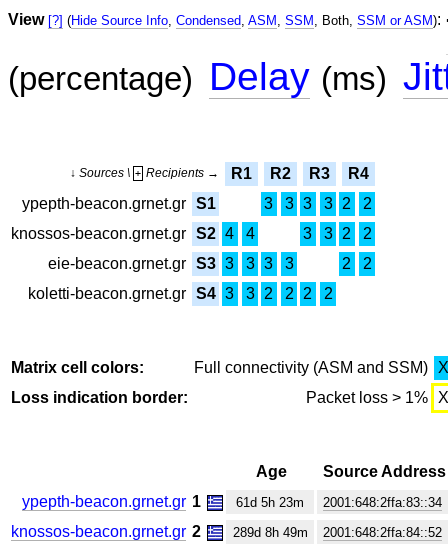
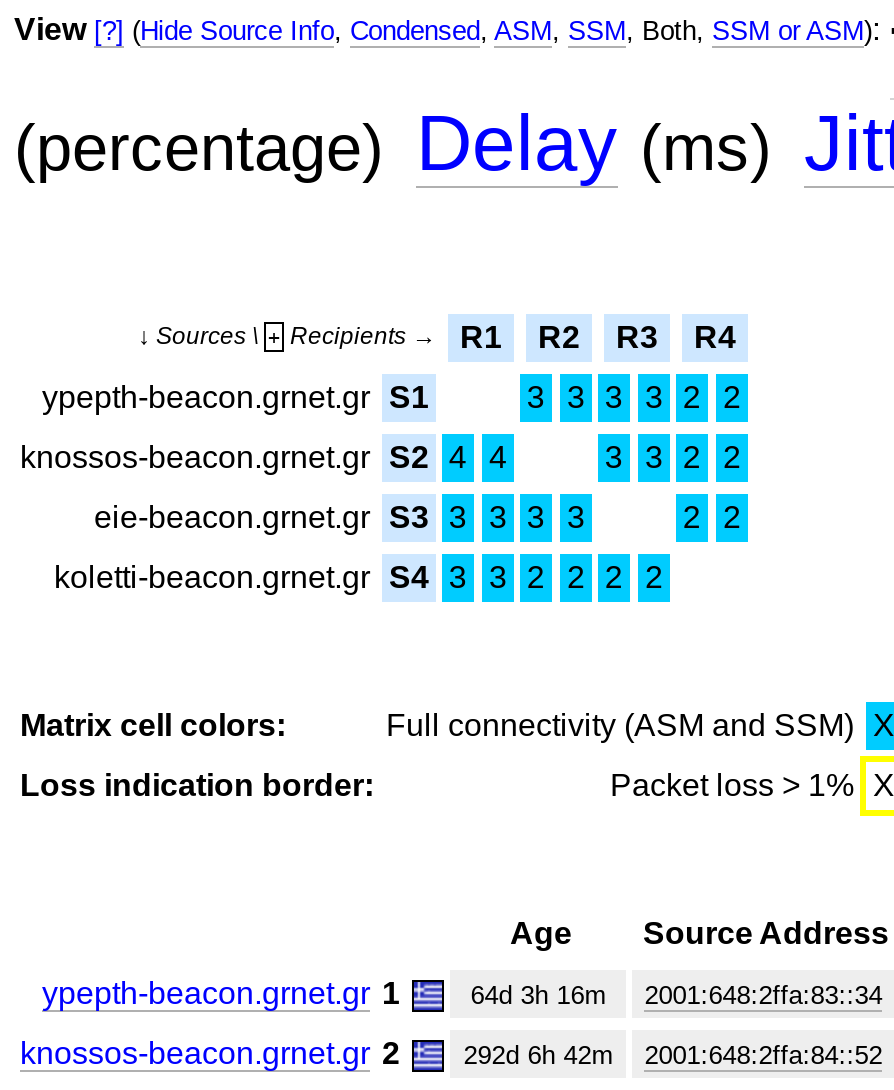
- 61d 5h 23m 2001:648:2ffa:83::34
+ 64d 3h 16m 2001:648:2ffa:83::34

- 289d 8h 49m 2001:648:2ffa:84::52
+ 292d 6h 42m 2001:648:2ffa:84::52
